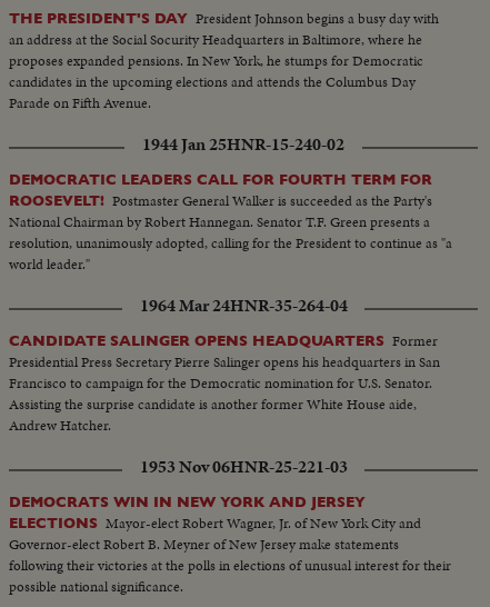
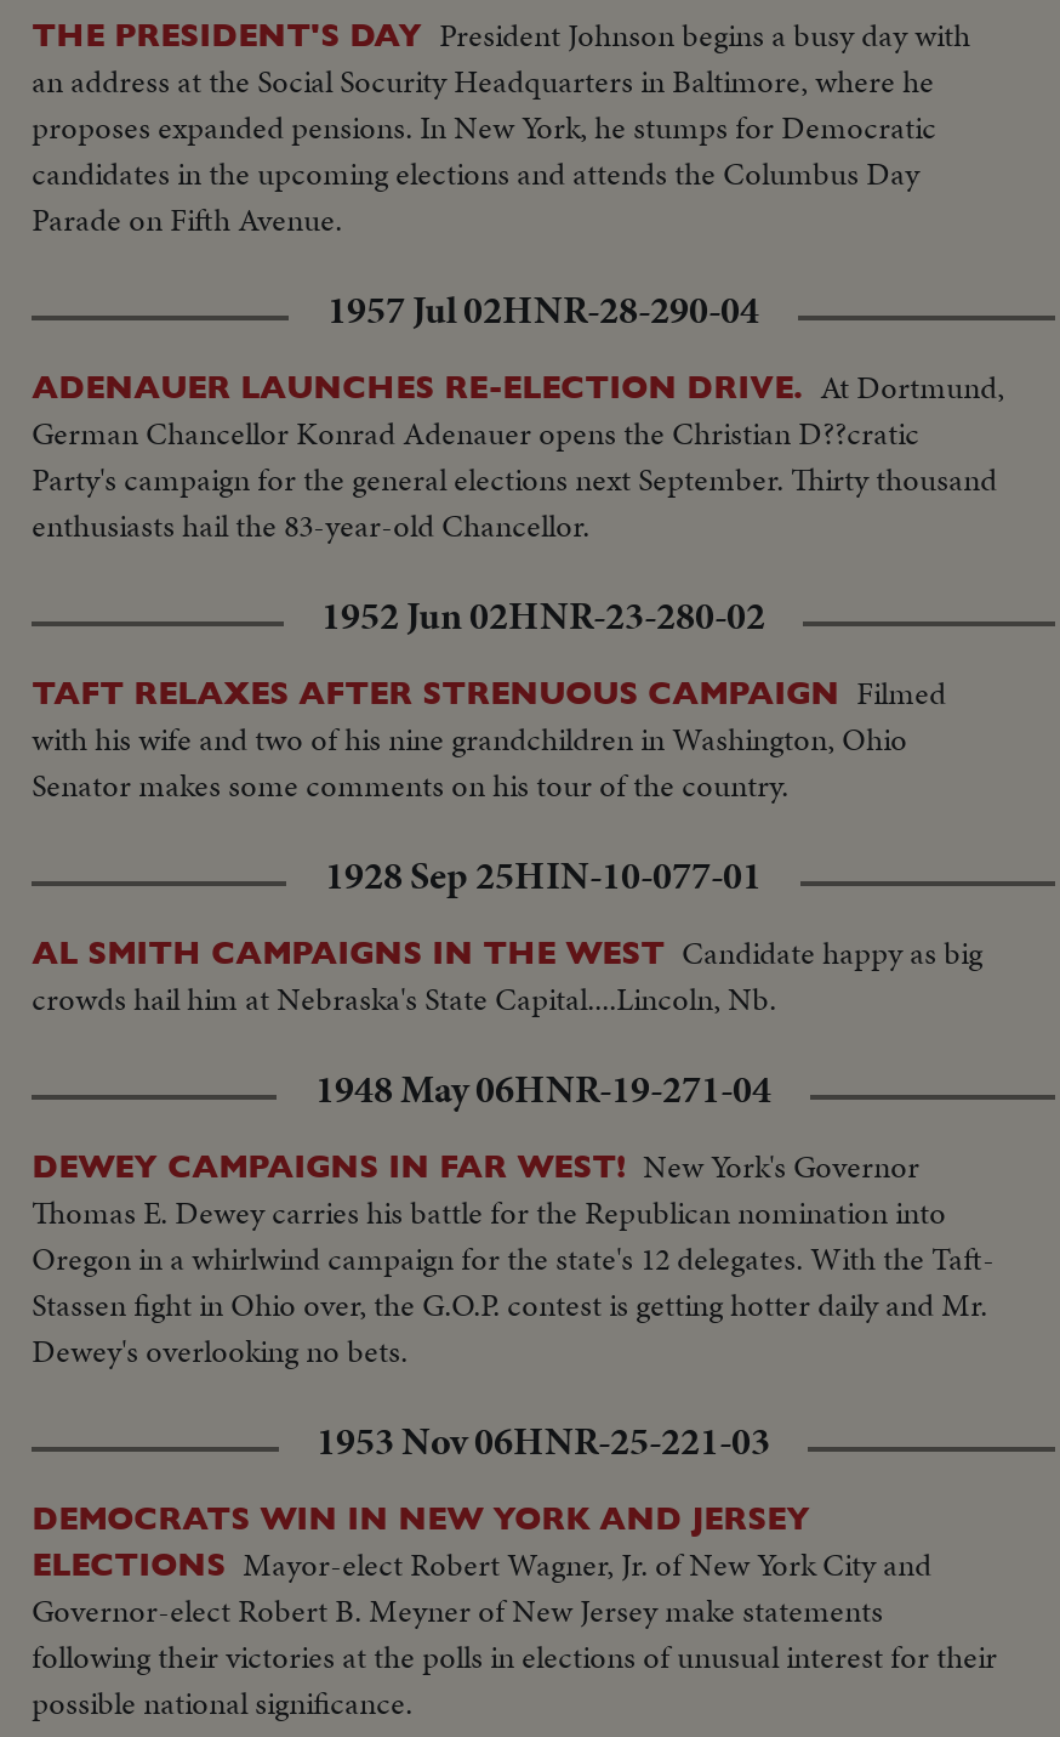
- 1944 Jan 25HNR-15-240-02
- DEMOCRATIC LEADERS CALL FOR FOURTH TERM FOR
- ROOSEVELT! Postmaster General Walker is succeeded as the Party's
- National Chairman by Robert Hannegan. Senator T.F. Green presents a
- resolution, unanimously adopted, calling for the President to continue as "a
- world leader."
- 1964 Mar 24HNR-35-264-04
- CANDIDATE SALINGER OPENS HEADQUARTERS Former
- Presidential Press Secretary Pierre Salinger opens his headquarters in San
- Francisco to campaign for the Democratic nomination for U.S. Senator.
- Assisting the surprise candidate is another former White House aide,
- Andrew Hatcher.
+ 1957 Jul 02HNR-28-290-04
+ ADENAUER LAUNCHES RE-ELECTION DRIVE. At Dortmund,
+ German Chancellor Konrad Adenauer opens the Christian D??cratic
+ Party's campaign for the general elections next September. Thirty thousand
+ enthusiasts hail the 83-year-old Chancellor.
+ 1952 Jun 02HNR-23-280-02
+ TAFT RELAXES AFTER STRENUOUS CAMPAIGN Filmed
+ with his wife and two of his nine grandchildren in Washington, Ohio
+ Senator makes some comments on his tour of the country.
+ 1928 Sep 25HIN-10-077-01
+ AL SMITH CAMPAIGNS IN THE WEST Candidate happy as big
+ crowds hail him at Nebraska's State Capital....Lincoln, Nb.
+ 1948 May 06HNR-19-271-04
+ DEWEY CAMPAIGNS IN FAR WEST! New York's Governor
+ Thomas E. Dewey carries his battle for the Republican nomination into
+ Oregon in a whirlwind campaign for the state's 12 delegates. With the Taft-
+ Stassen fight in Ohio over, the G.O.P. contest is getting hotter daily and Mr.
+ Dewey's overlooking no bets.
